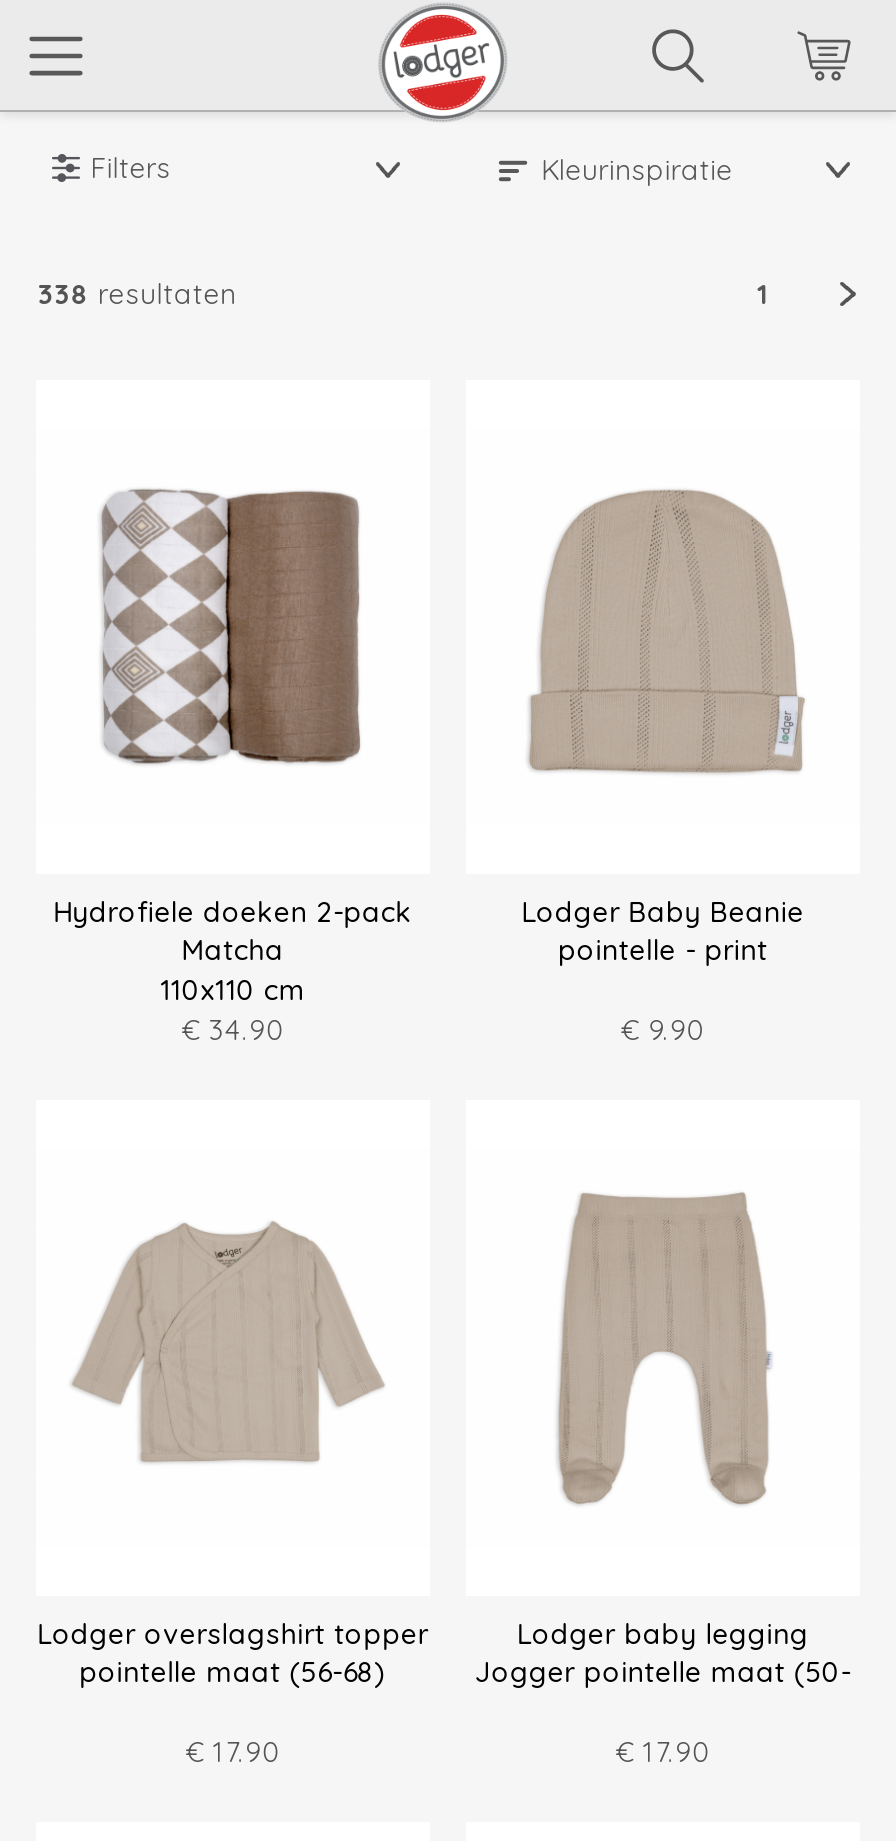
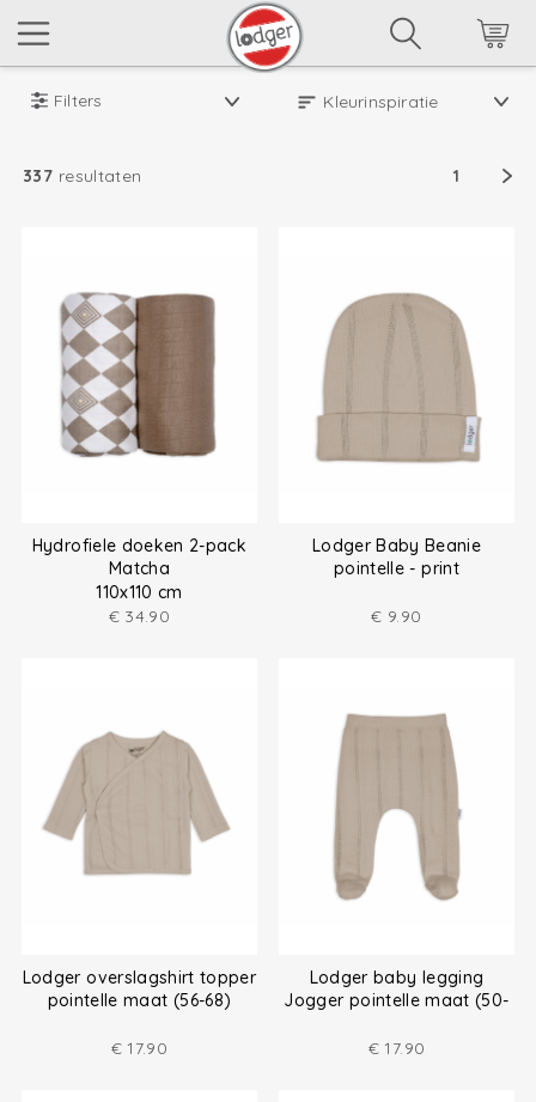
- 338 resultaten
+ 337 resultaten
